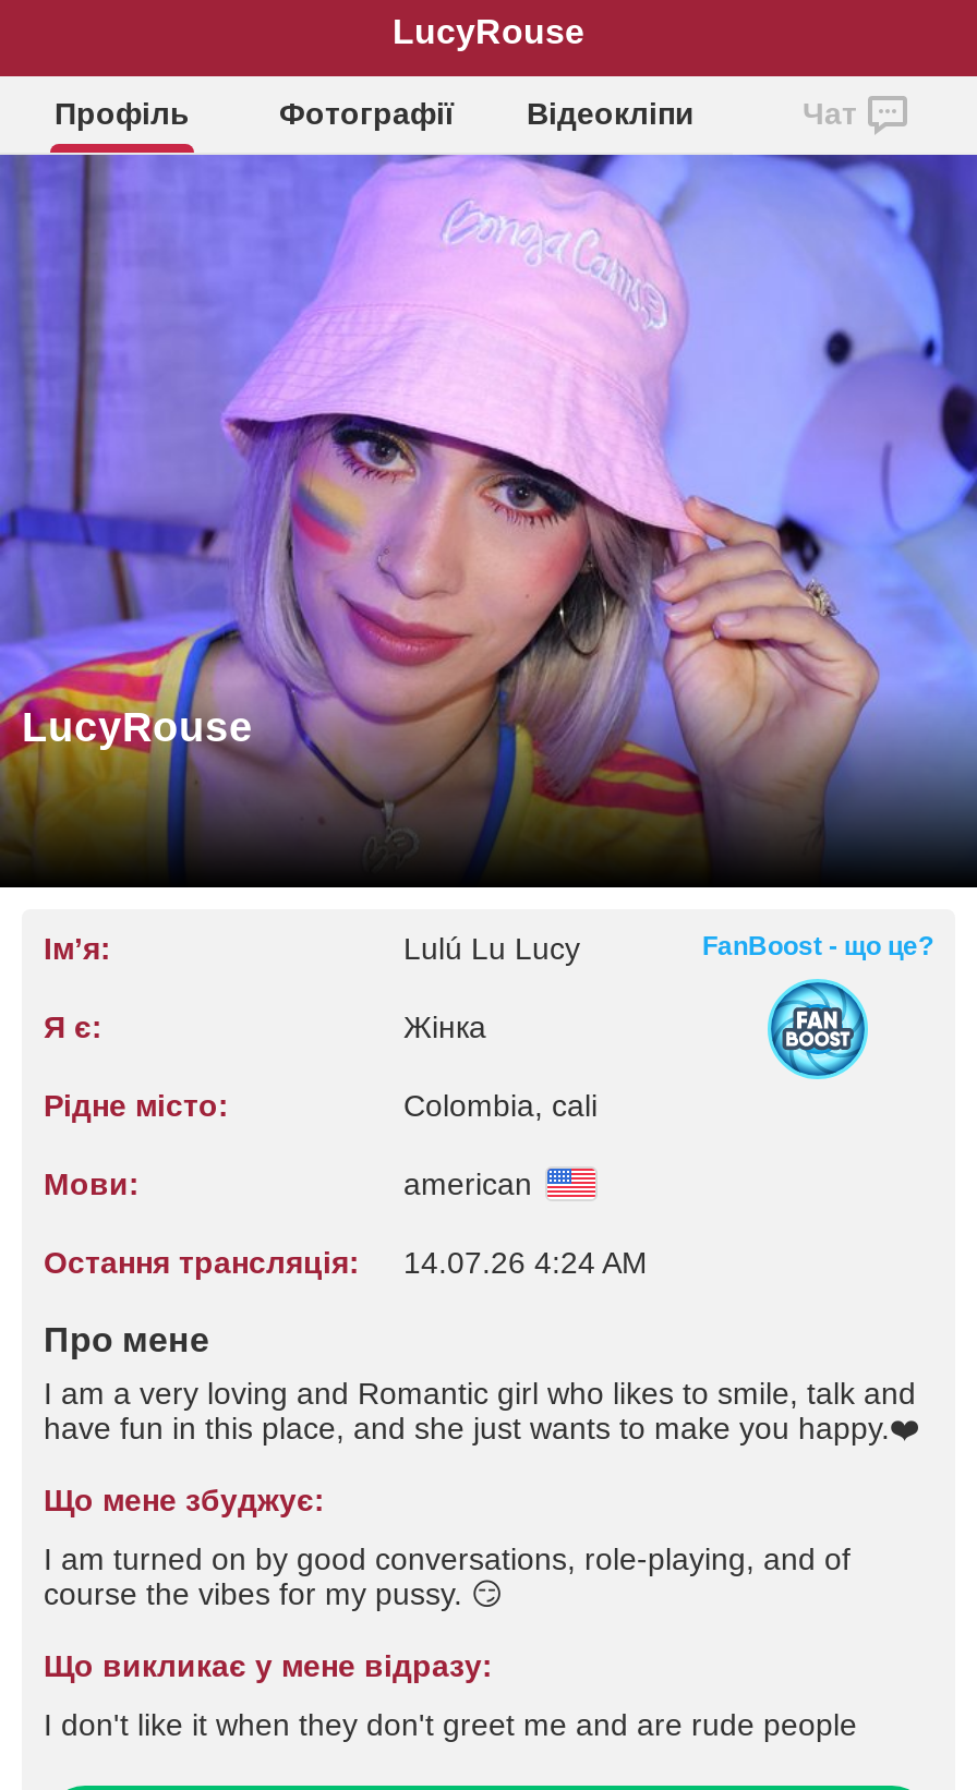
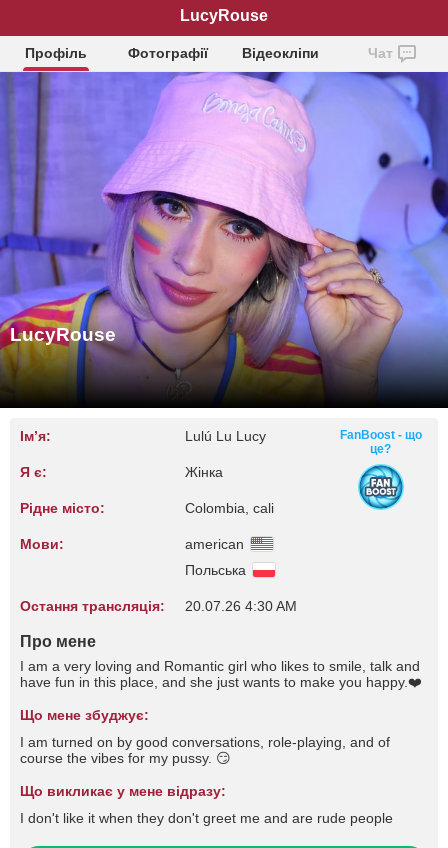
- [image]
+ [image]

+ Польська

- Остання трансляція: 14.07.26 4:24 AM
+ Остання трансляція: 20.07.26 4:30 AM
